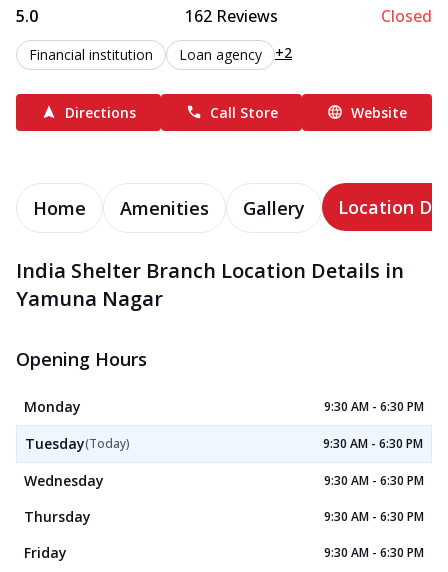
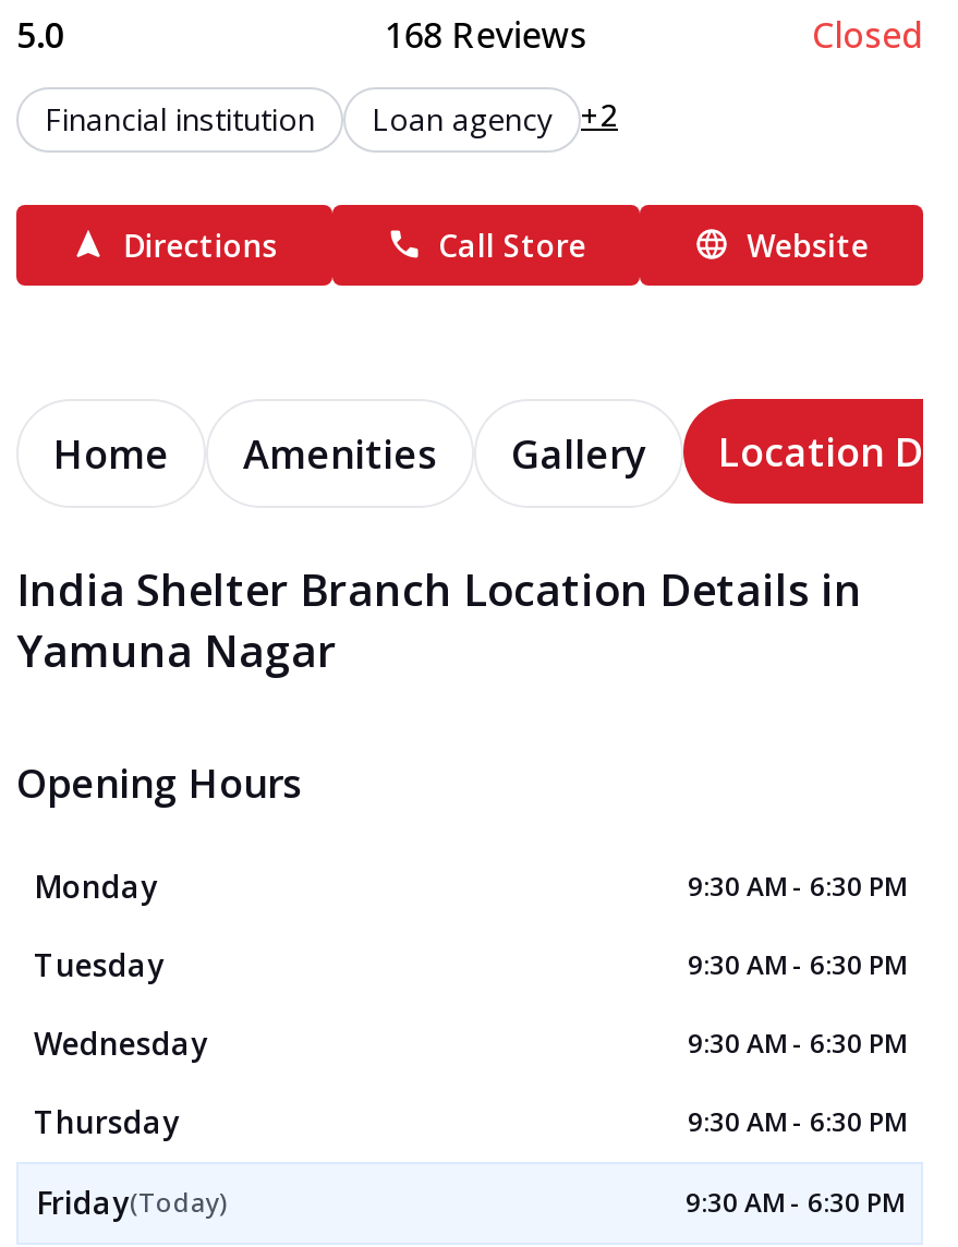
- 162 Reviews
+ 168 Reviews

- Tuesday(Today)
+ Tuesday

- Friday
+ Friday(Today)
